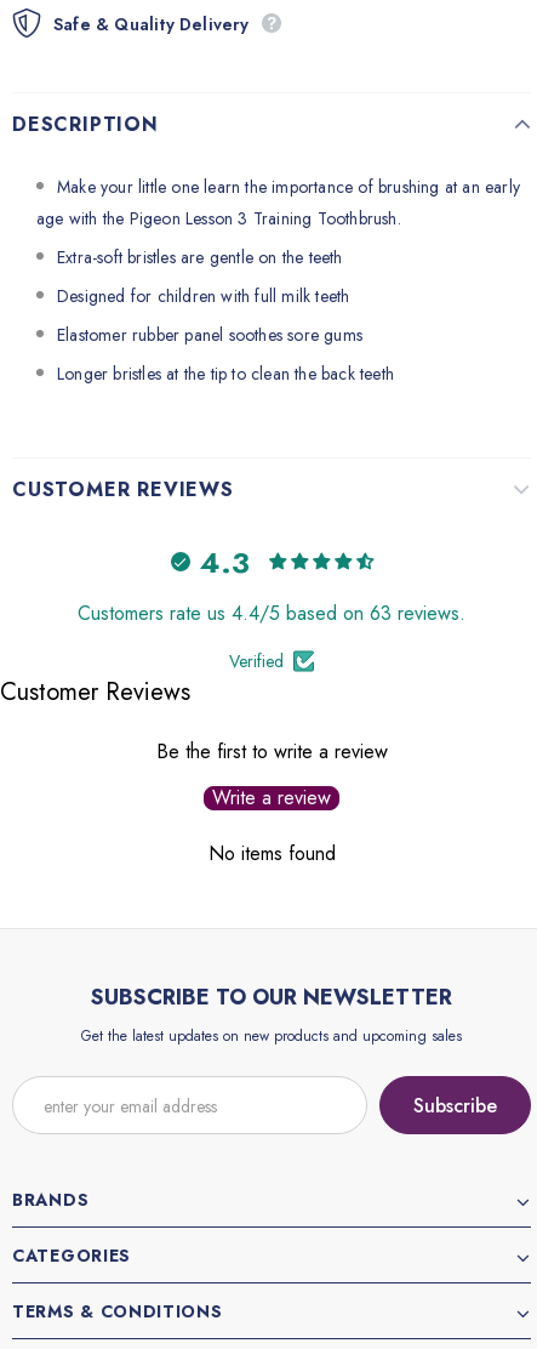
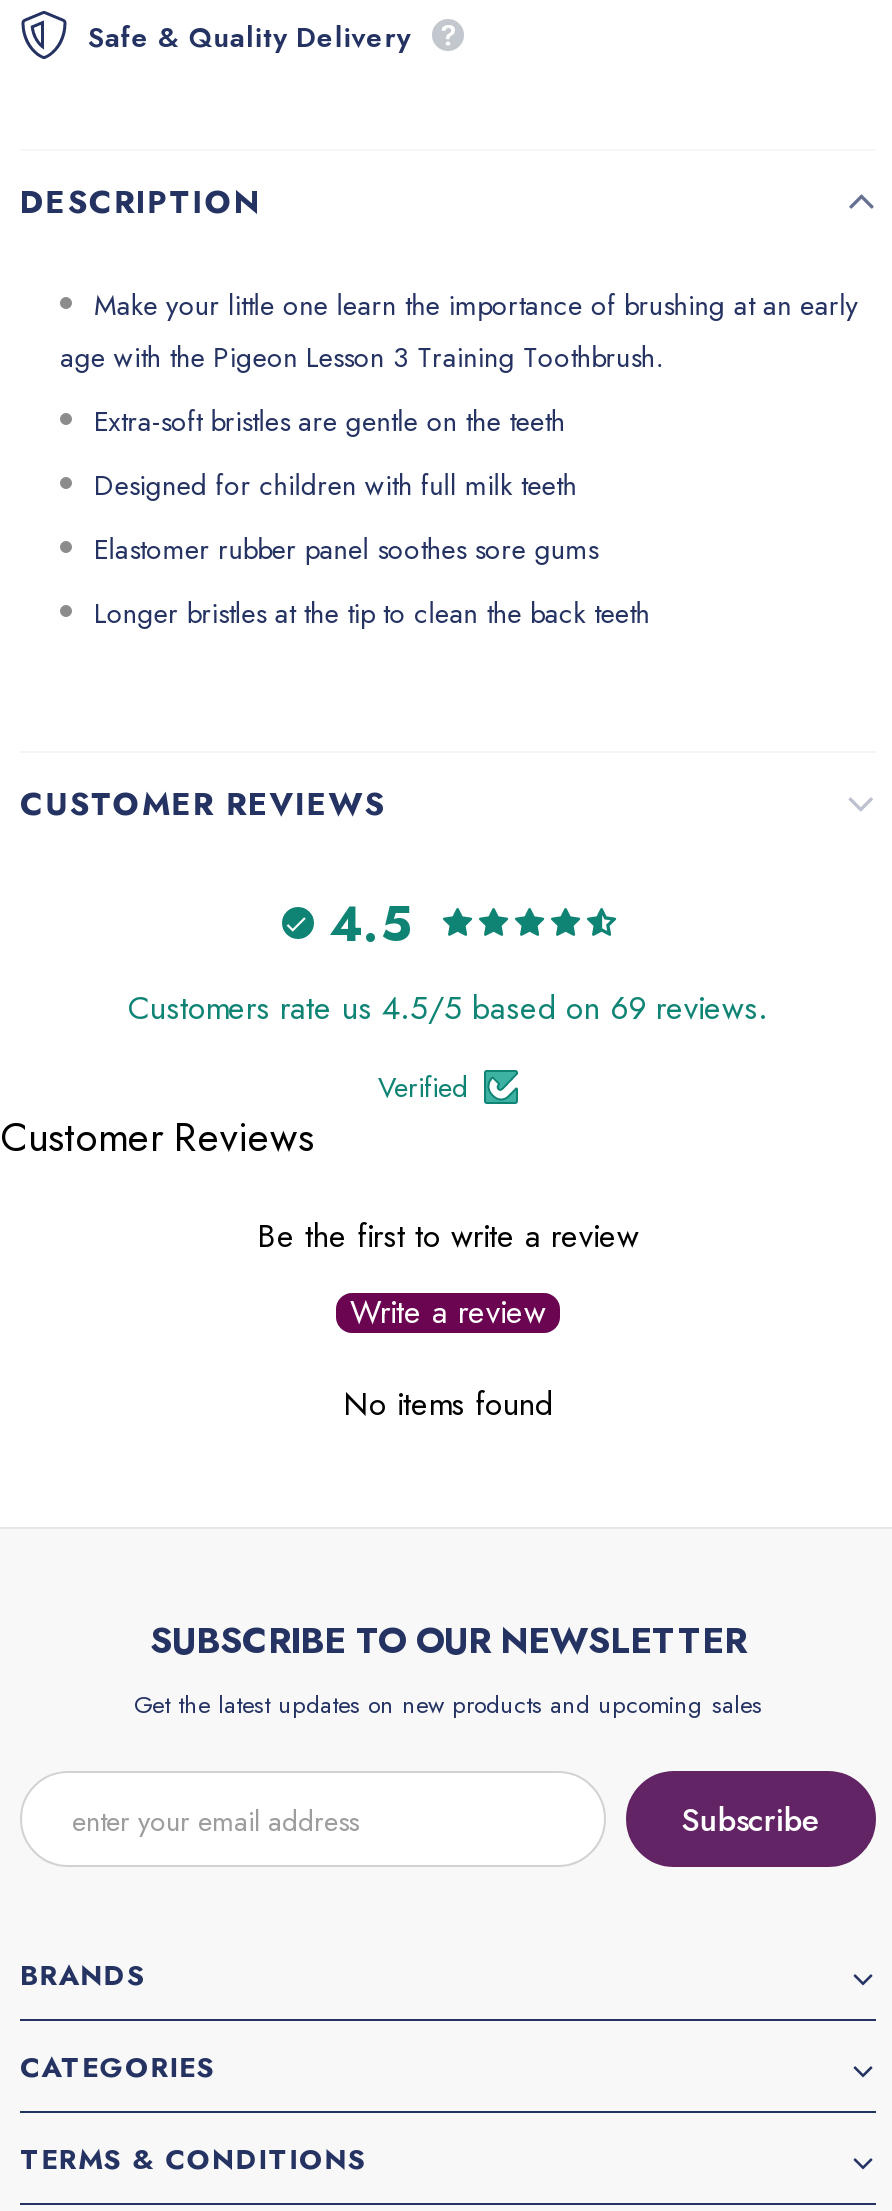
- 4.3
+ 4.5

- Customers rate us 4.4/5 based on 63 reviews.
+ Customers rate us 4.5/5 based on 69 reviews.
